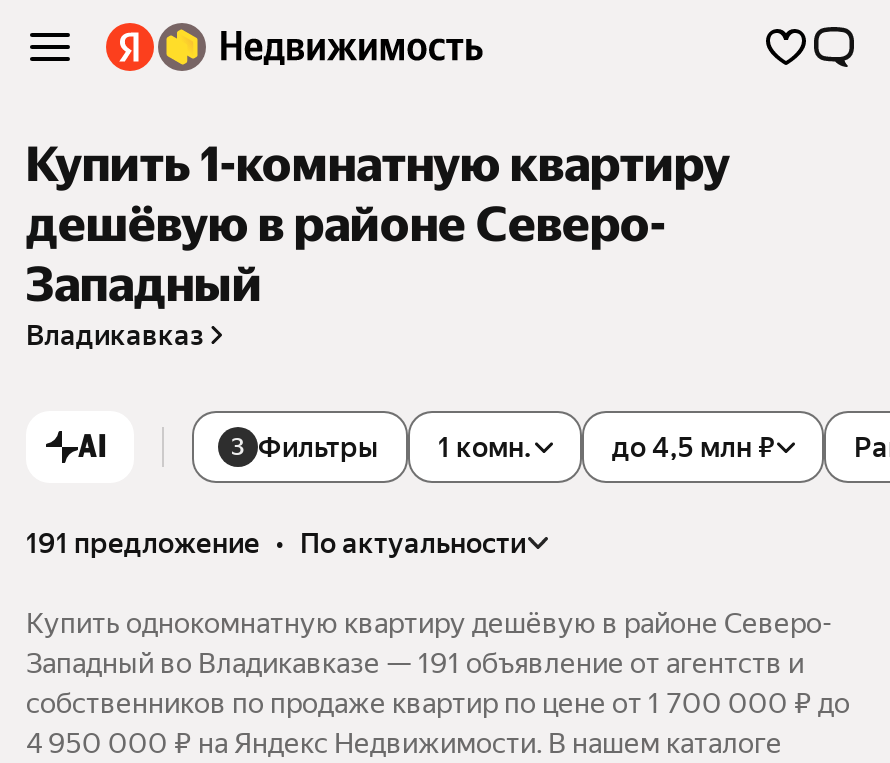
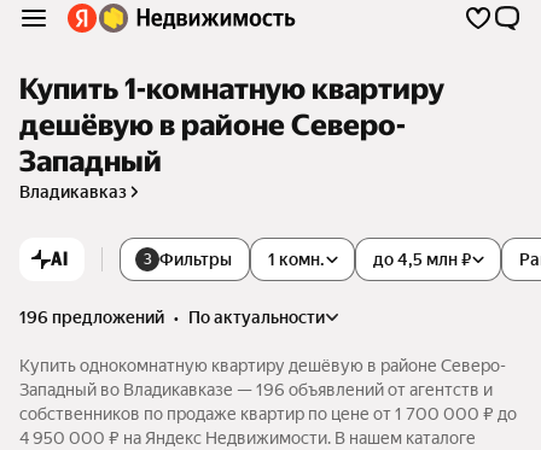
- 191 предложение • по актуальности
+ 196 предложений • по актуальности

- Западный во Владикавказе — 191 объявление от агентств и
+ Западный во Владикавказе — 196 объявлений от агентств и
